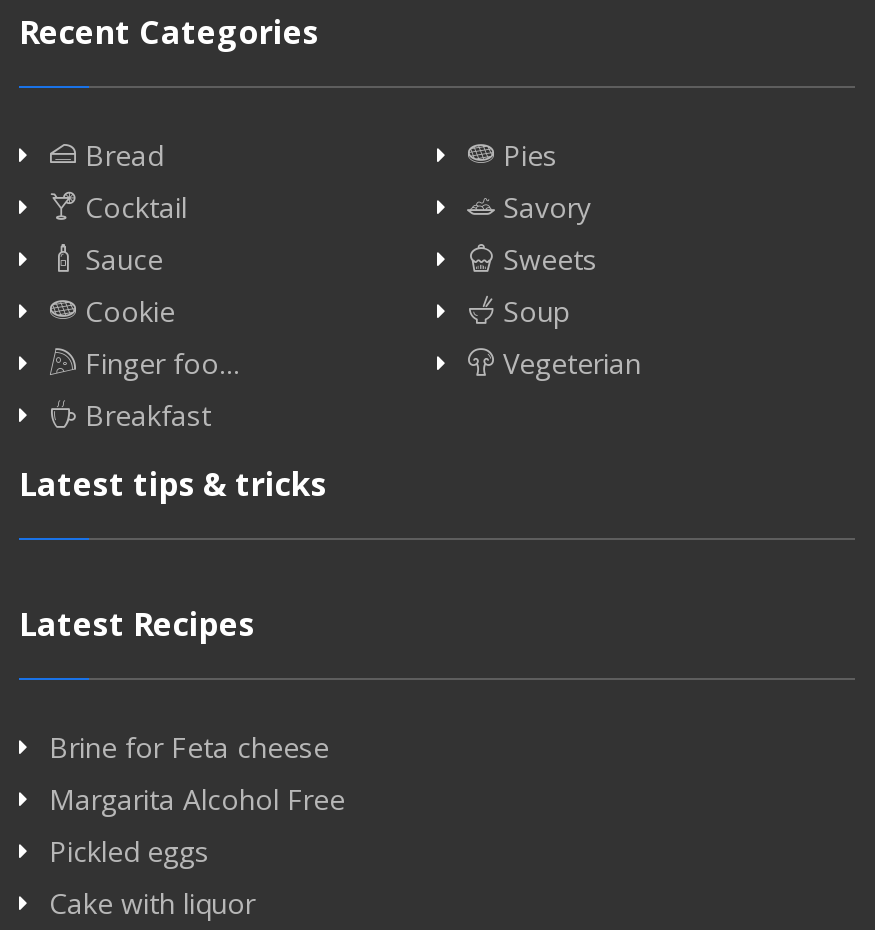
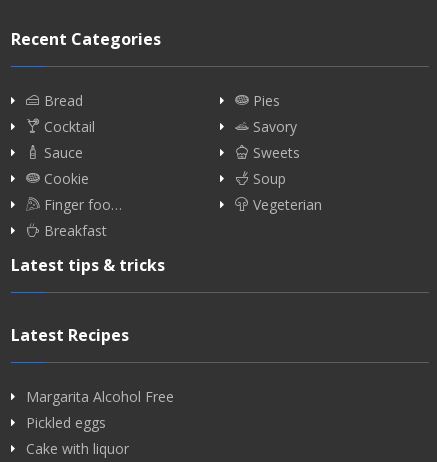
- Brine for Feta cheese
